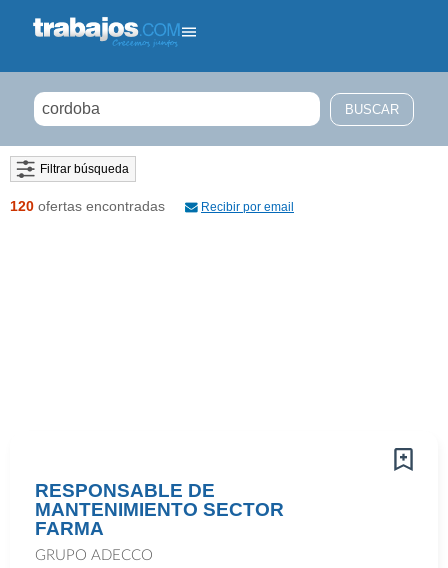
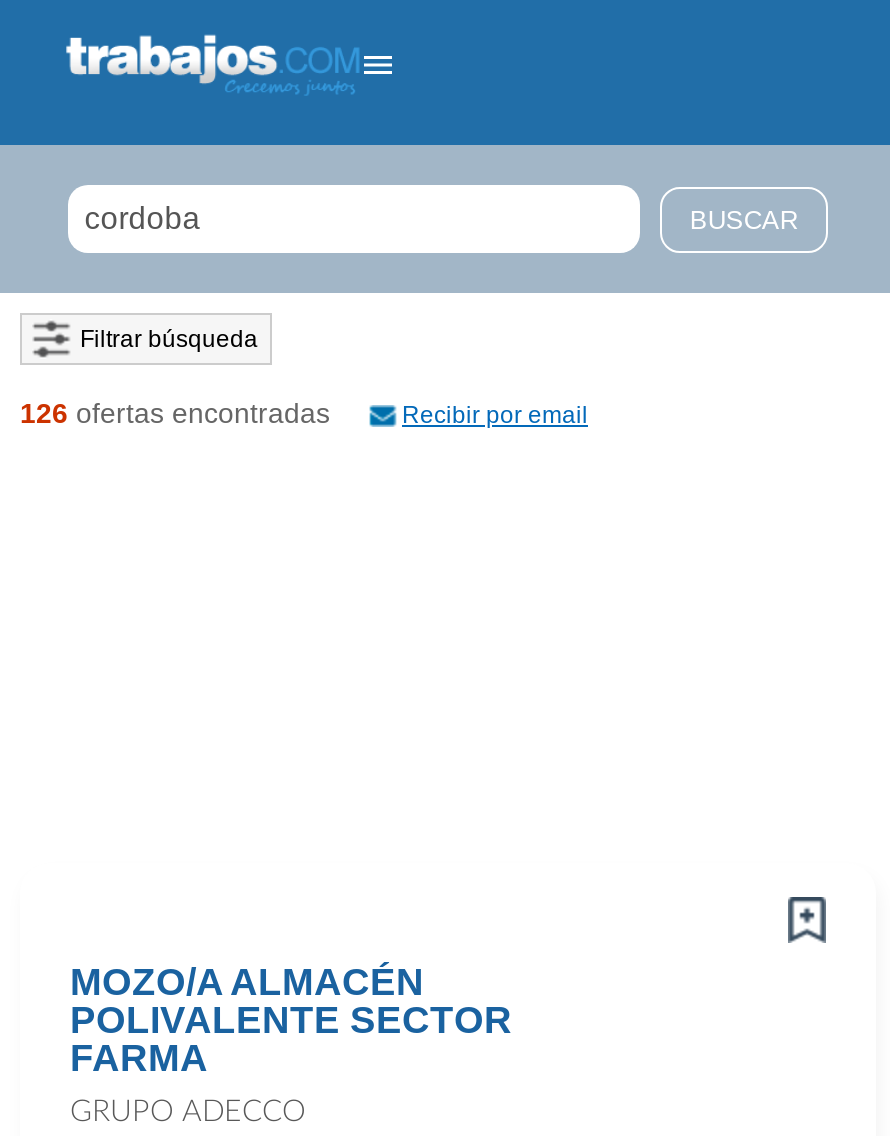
- 120 ofertas encontradas
+ 126 ofertas encontradas

- RESPONSABLE DE
- MANTENIMIENTO SECTOR
+ MOZO/A ALMACÉN
+ POLIVALENTE SECTOR
